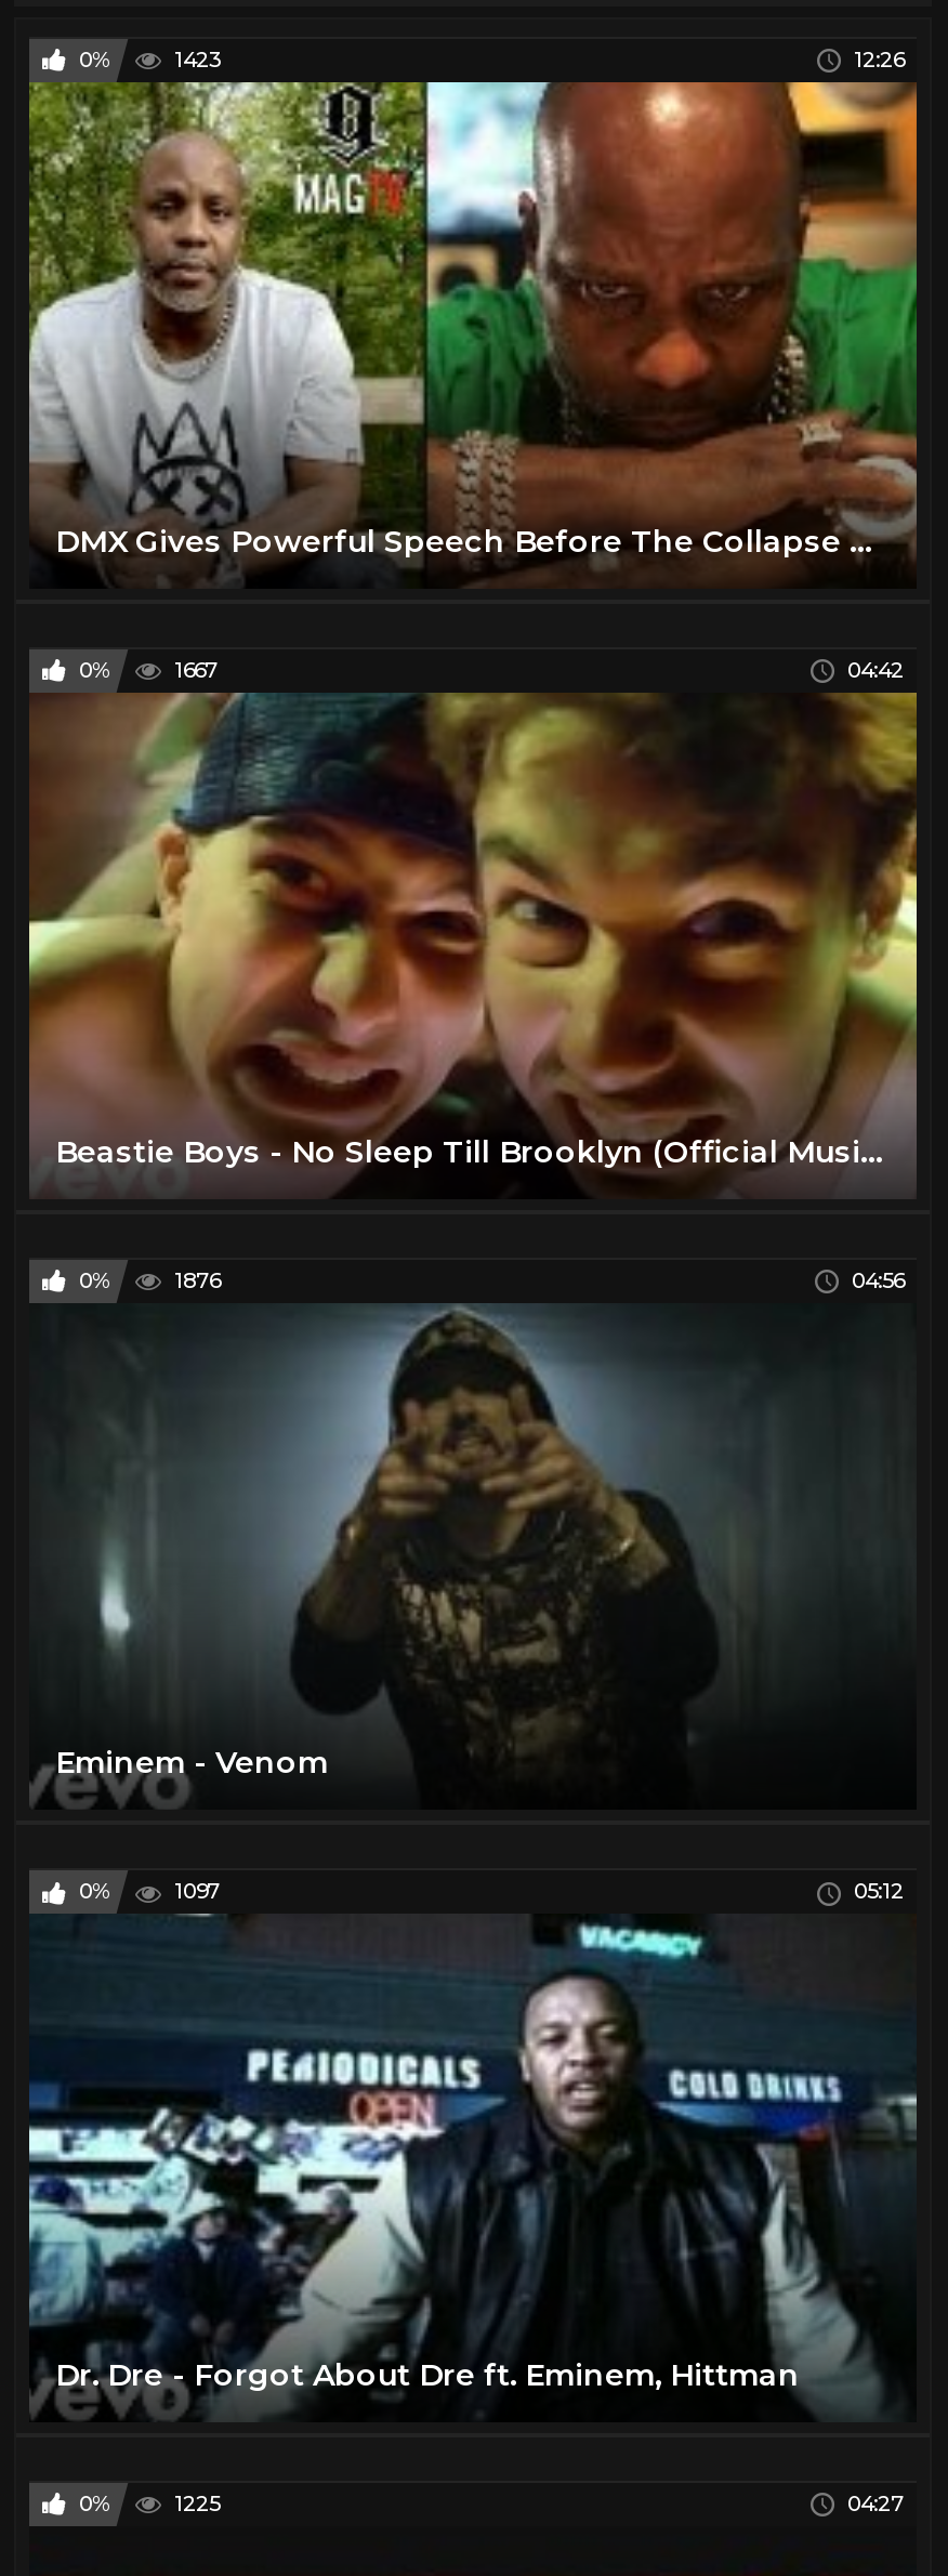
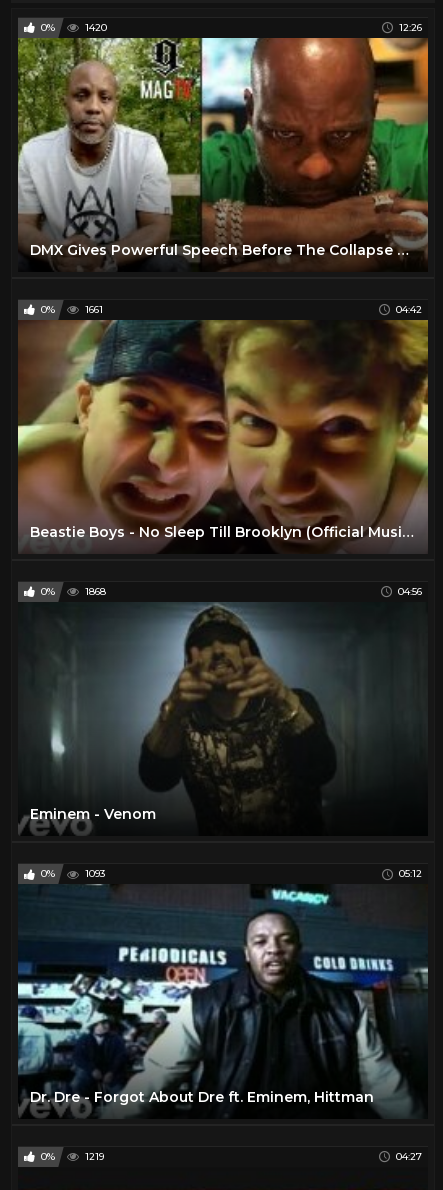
- 1423
+ 1420

- 1667
+ 1661

- 1876
+ 1868

- 1097
+ 1093

- 1225
+ 1219
